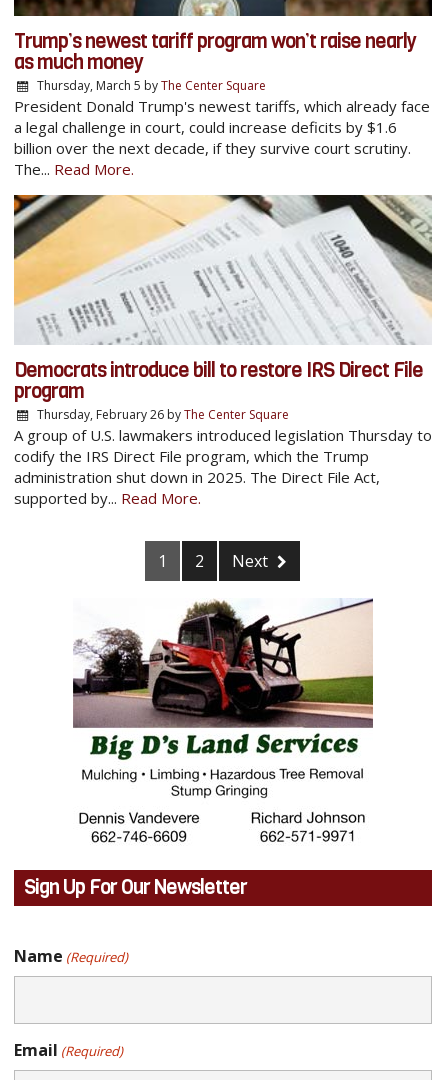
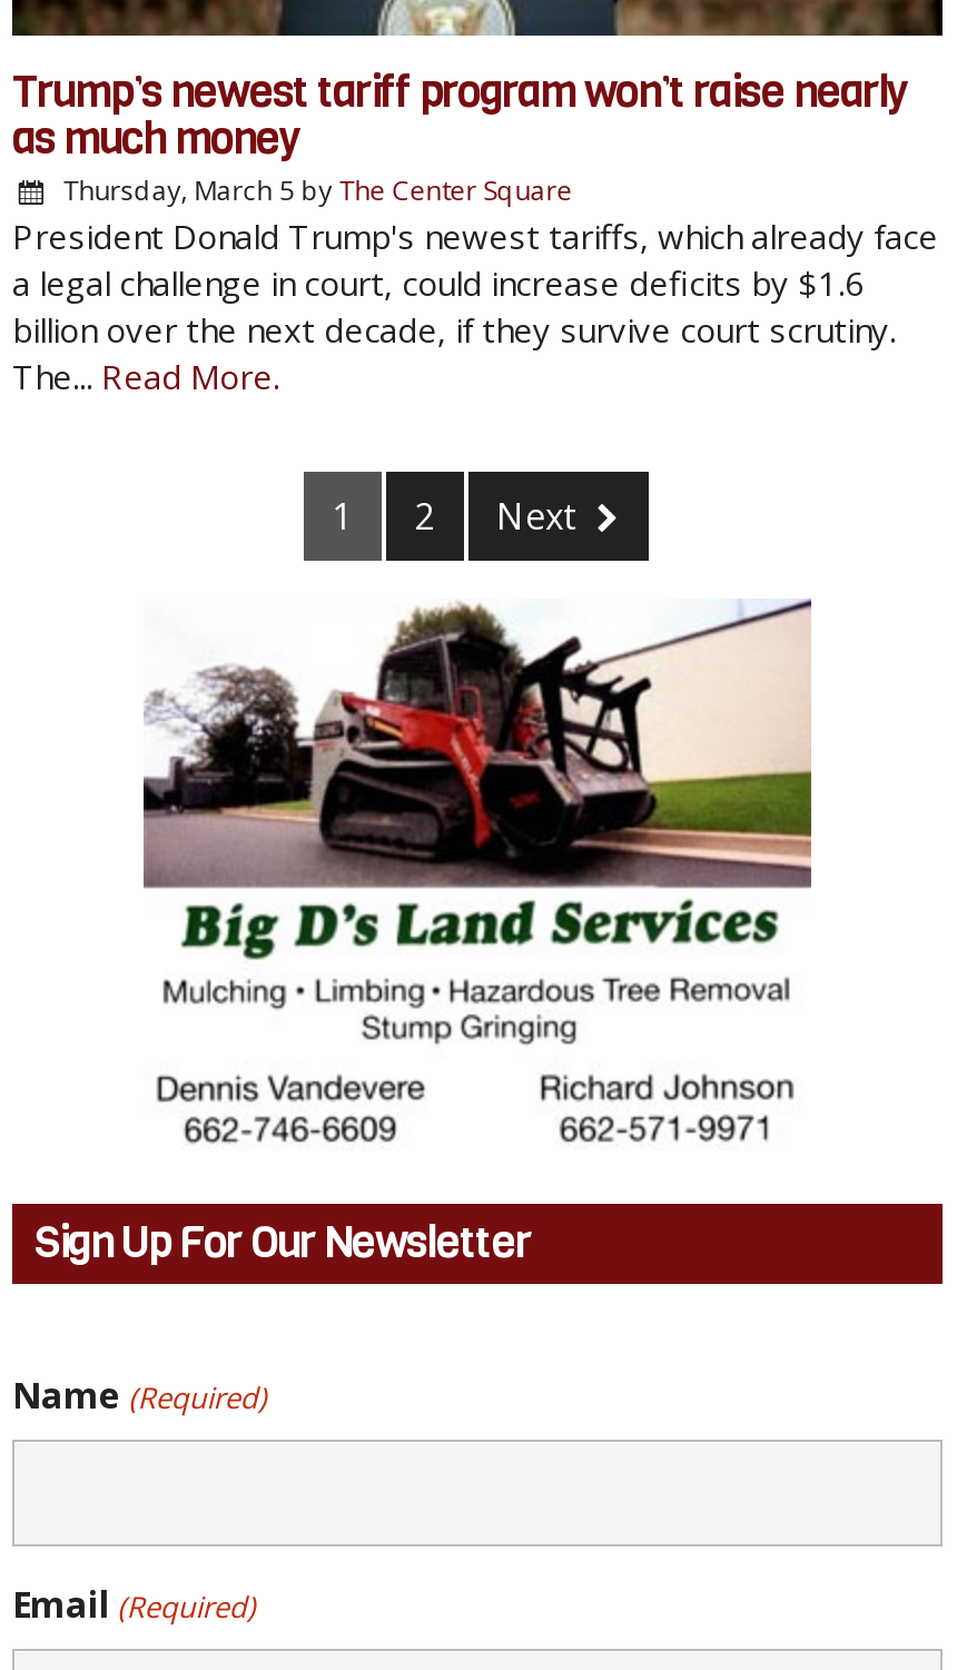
- [image]
- Democrats introduce bill to restore IRS Direct File
- program
- Thursday, February 26 by The Center Square
- A group of U.S. lawmakers introduced legislation Thursday to
- codify the IRS Direct File program, which the Trump
- administration shut down in 2025. The Direct File Act,
- supported by... Read More.
